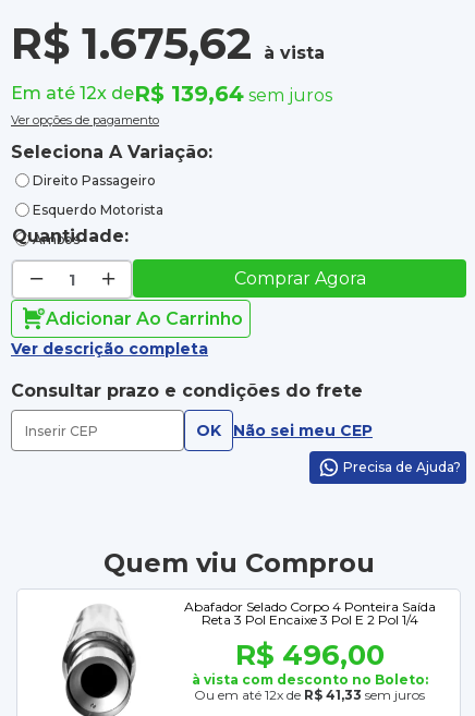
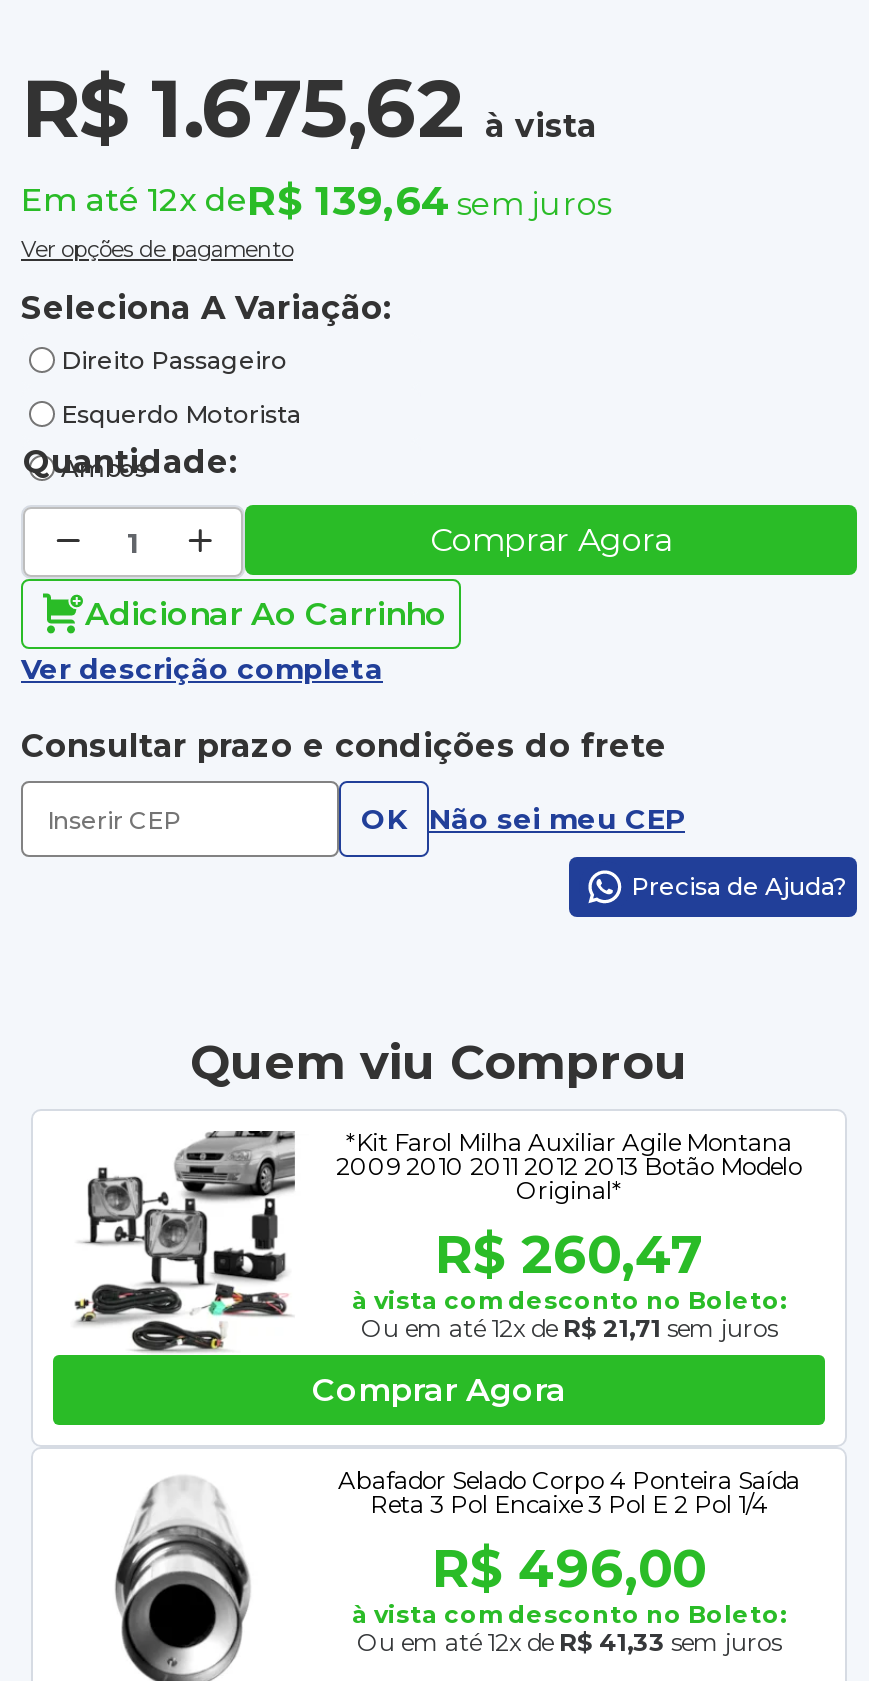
+ [image]
+ *Kit Farol Milha Auxiliar Agile Montana
+ 2009 2010 2011 2012 2013 Botão Modelo
+ Original*
+ R$ 260,47
+ à vista com desconto no Boleto:
+ Ou em até 12x de R$ 21,71 sem juros
+ Comprar Agora
